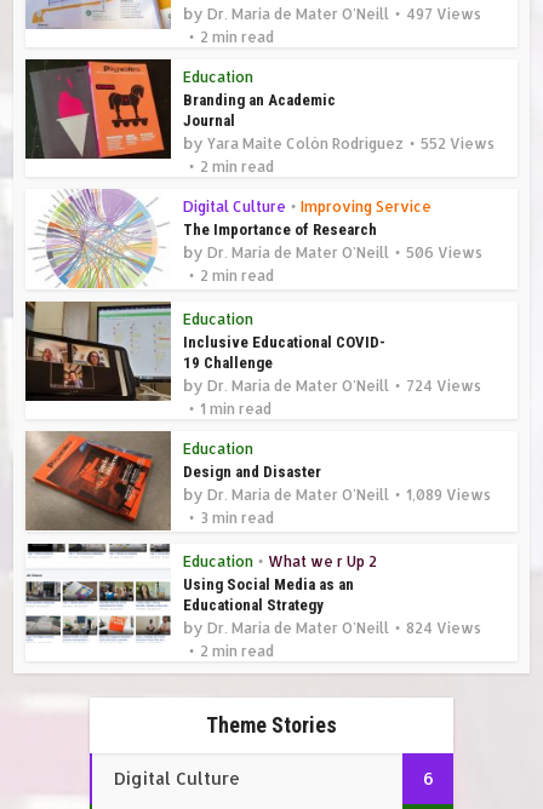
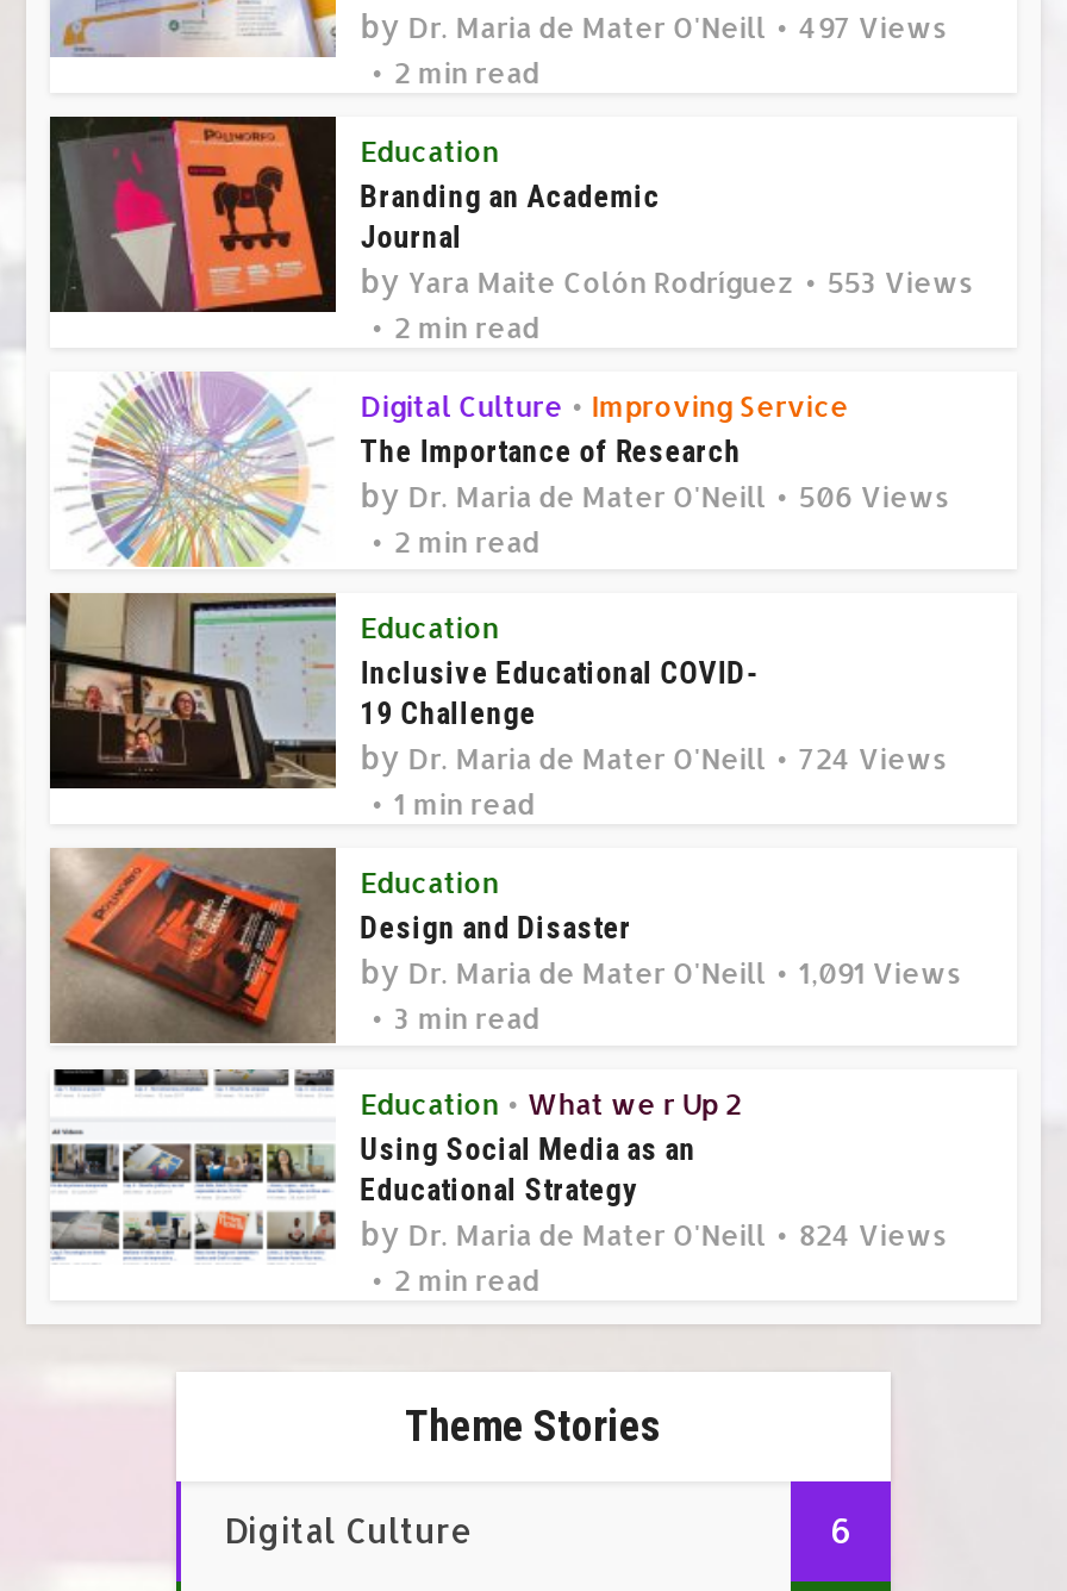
- by Yara Maite Colón Rodríguez 552 Views
+ by Yara Maite Colón Rodríguez 553 Views

- by Dr. Maria de Mater O'Neill 1,089 Views
+ by Dr. Maria de Mater O'Neill 1,091 Views
